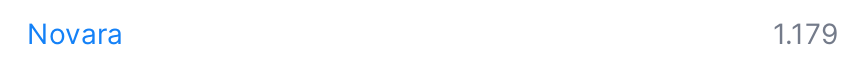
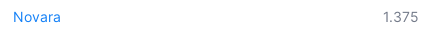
- 1.179
+ 1.375
